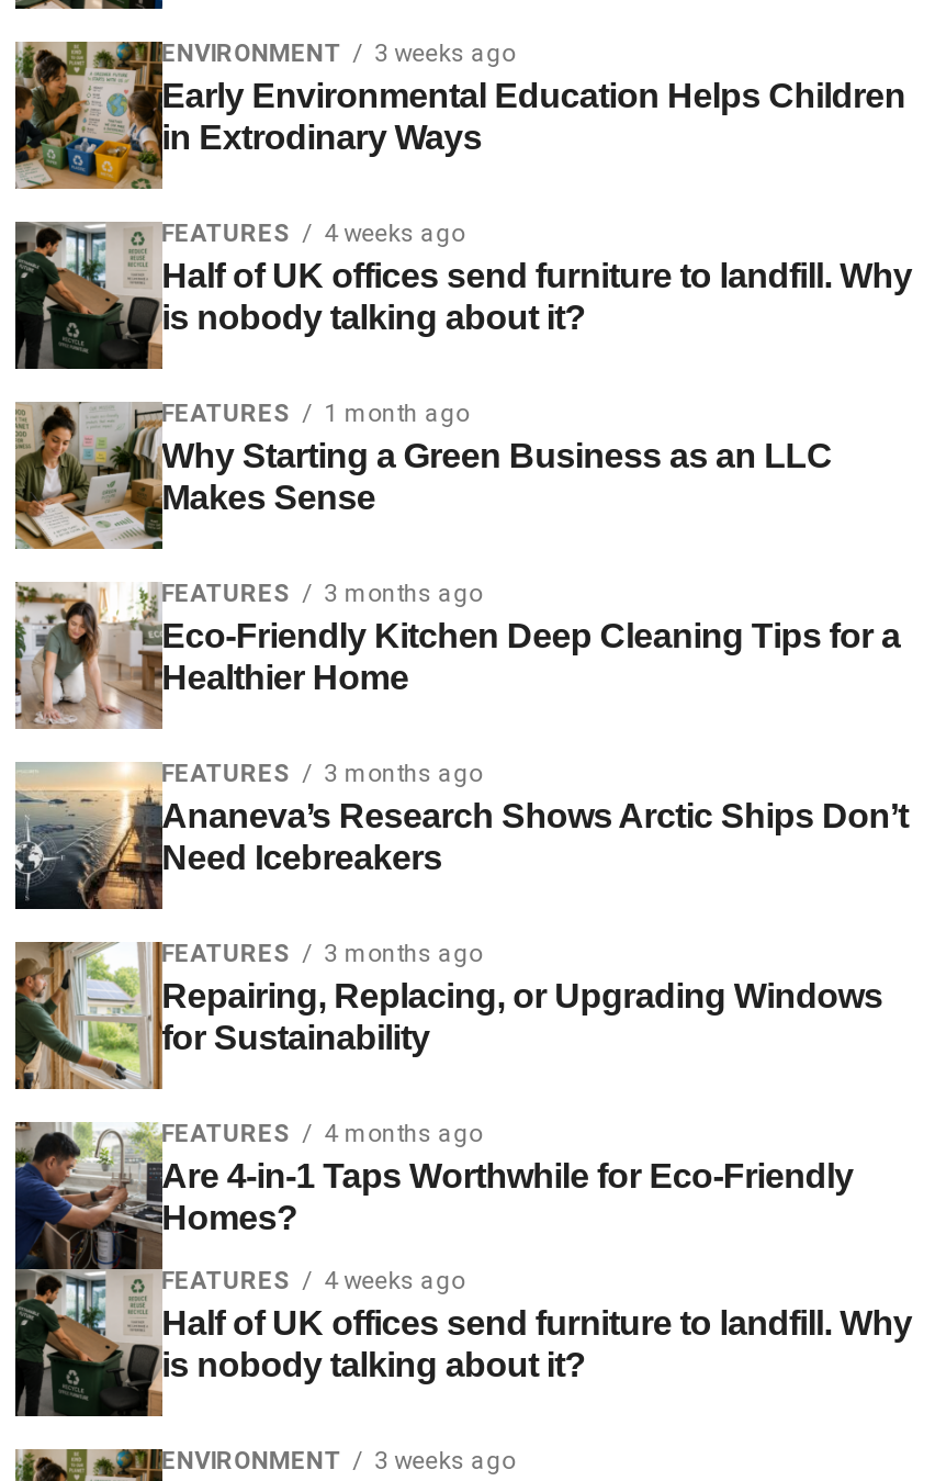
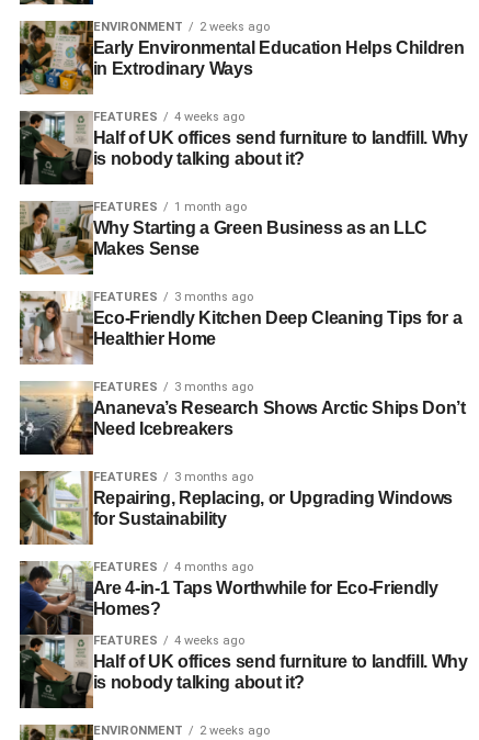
- ENVIRONMENT 3 weeks ago
+ ENVIRONMENT 2 weeks ago

- ENVIRONMENT 3 weeks ago
+ ENVIRONMENT 2 weeks ago
